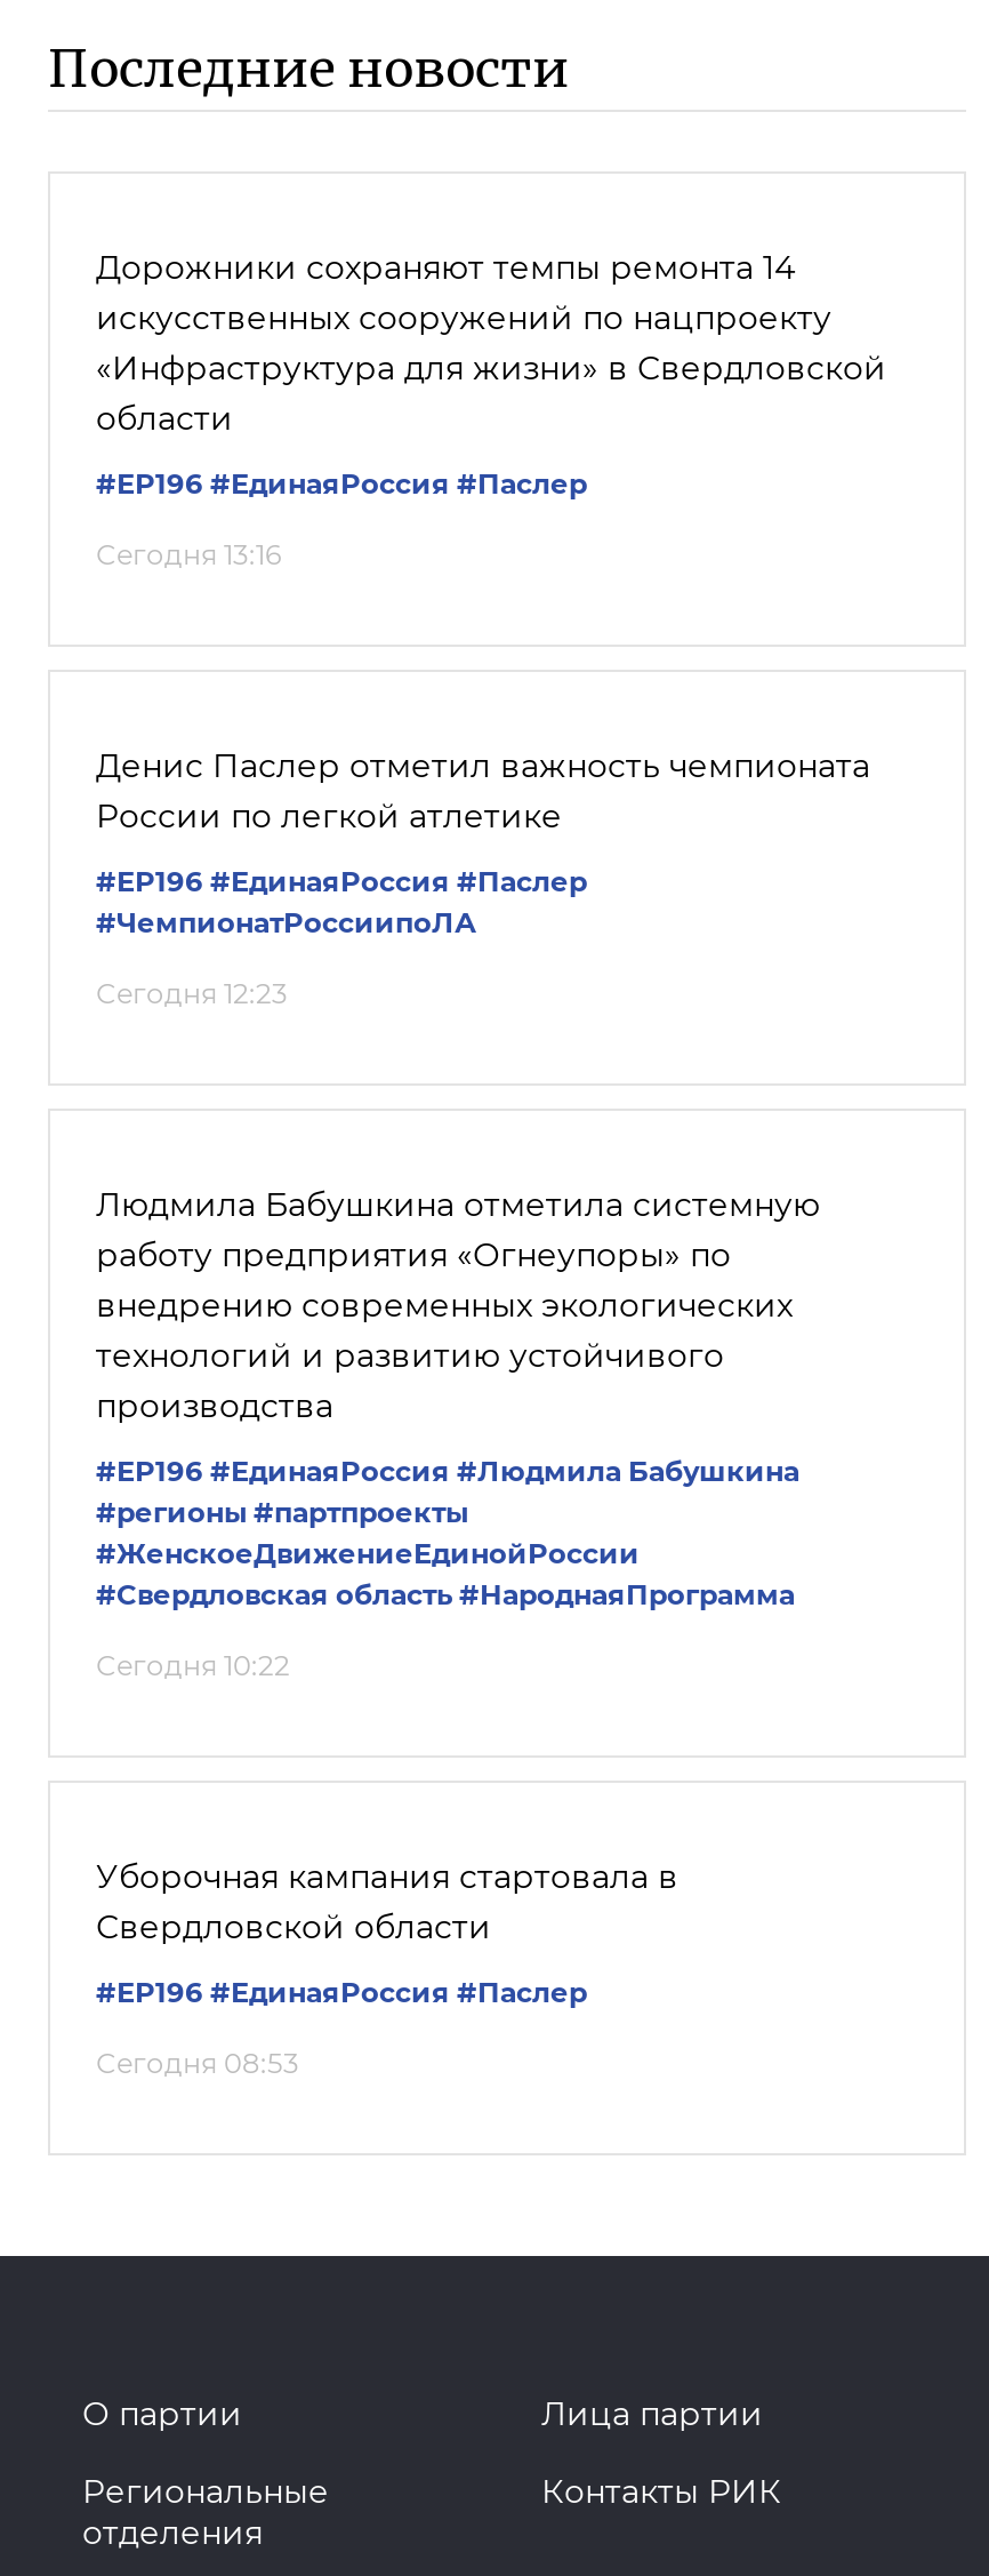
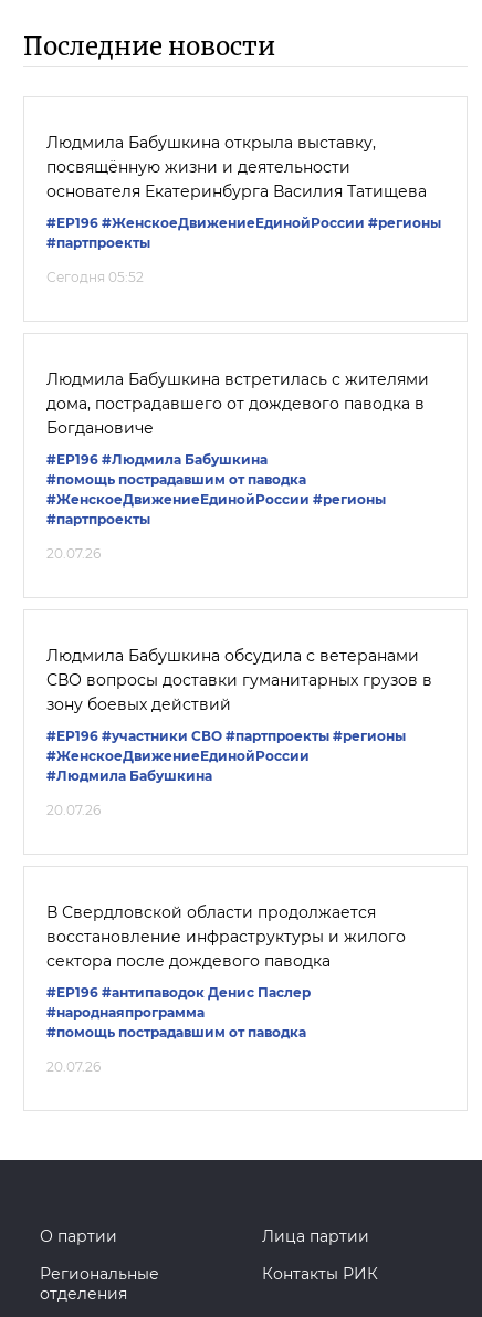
- Дорожники сохраняют темпы ремонта 14
- искусственных сооружений по нацпроекту
- «Инфраструктура для жизни» в Свердловской
- области
+ Людмила Бабушкина открыла выставку,
+ посвящённую жизни и деятельности
+ основателя Екатеринбурга Василия Татищева

- #ЕР196 #ЕдинаяРоссия #Паслер
+ #ЕР196 #ЖенскоеДвижениеЕдинойРоссии #регионы
+ #партпроекты

- Сегодня 13:16
+ Сегодня 05:52

- Денис Паслер отметил важность чемпионата
- России по легкой атлетике
+ Людмила Бабушкина встретилась с жителями
+ дома, пострадавшего от дождевого паводка в
+ Богдановиче

- #ЕР196 #ЕдинаяРоссия #Паслер
- #ЧемпионатРоссиипоЛА
+ #ЕР196 #Людмила Бабушкина
+ #помощь пострадавшим от паводка
+ #ЖенскоеДвижениеЕдинойРоссии #регионы
+ #партпроекты

- Сегодня 12:23
+ 20.07.26

- Людмила Бабушкина отметила системную
- работу предприятия «Огнеупоры» по
- внедрению современных экологических
- технологий и развитию устойчивого
- производства
+ Людмила Бабушкина обсудила с ветеранами
+ СВО вопросы доставки гуманитарных грузов в
+ зону боевых действий

- #ЕР196 #ЕдинаяРоссия #Людмила Бабушкина
- #регионы #партпроекты
+ #ЕР196 #участники СВО #партпроекты #регионы

- #Свердловская область #НароднаяПрограмма
+ #Людмила Бабушкина

- Сегодня 10:22
+ 20.07.26

- Уборочная кампания стартовала в
- Свердловской области
+ В Свердловской области продолжается
+ восстановление инфраструктуры и жилого
+ сектора после дождевого паводка

- #ЕР196 #ЕдинаяРоссия #Паслер
+ #ЕР196 #антипаводок Денис Паслер
+ #народнаяпрограмма
+ #помощь пострадавшим от паводка

- Сегодня 08:53
+ 20.07.26
